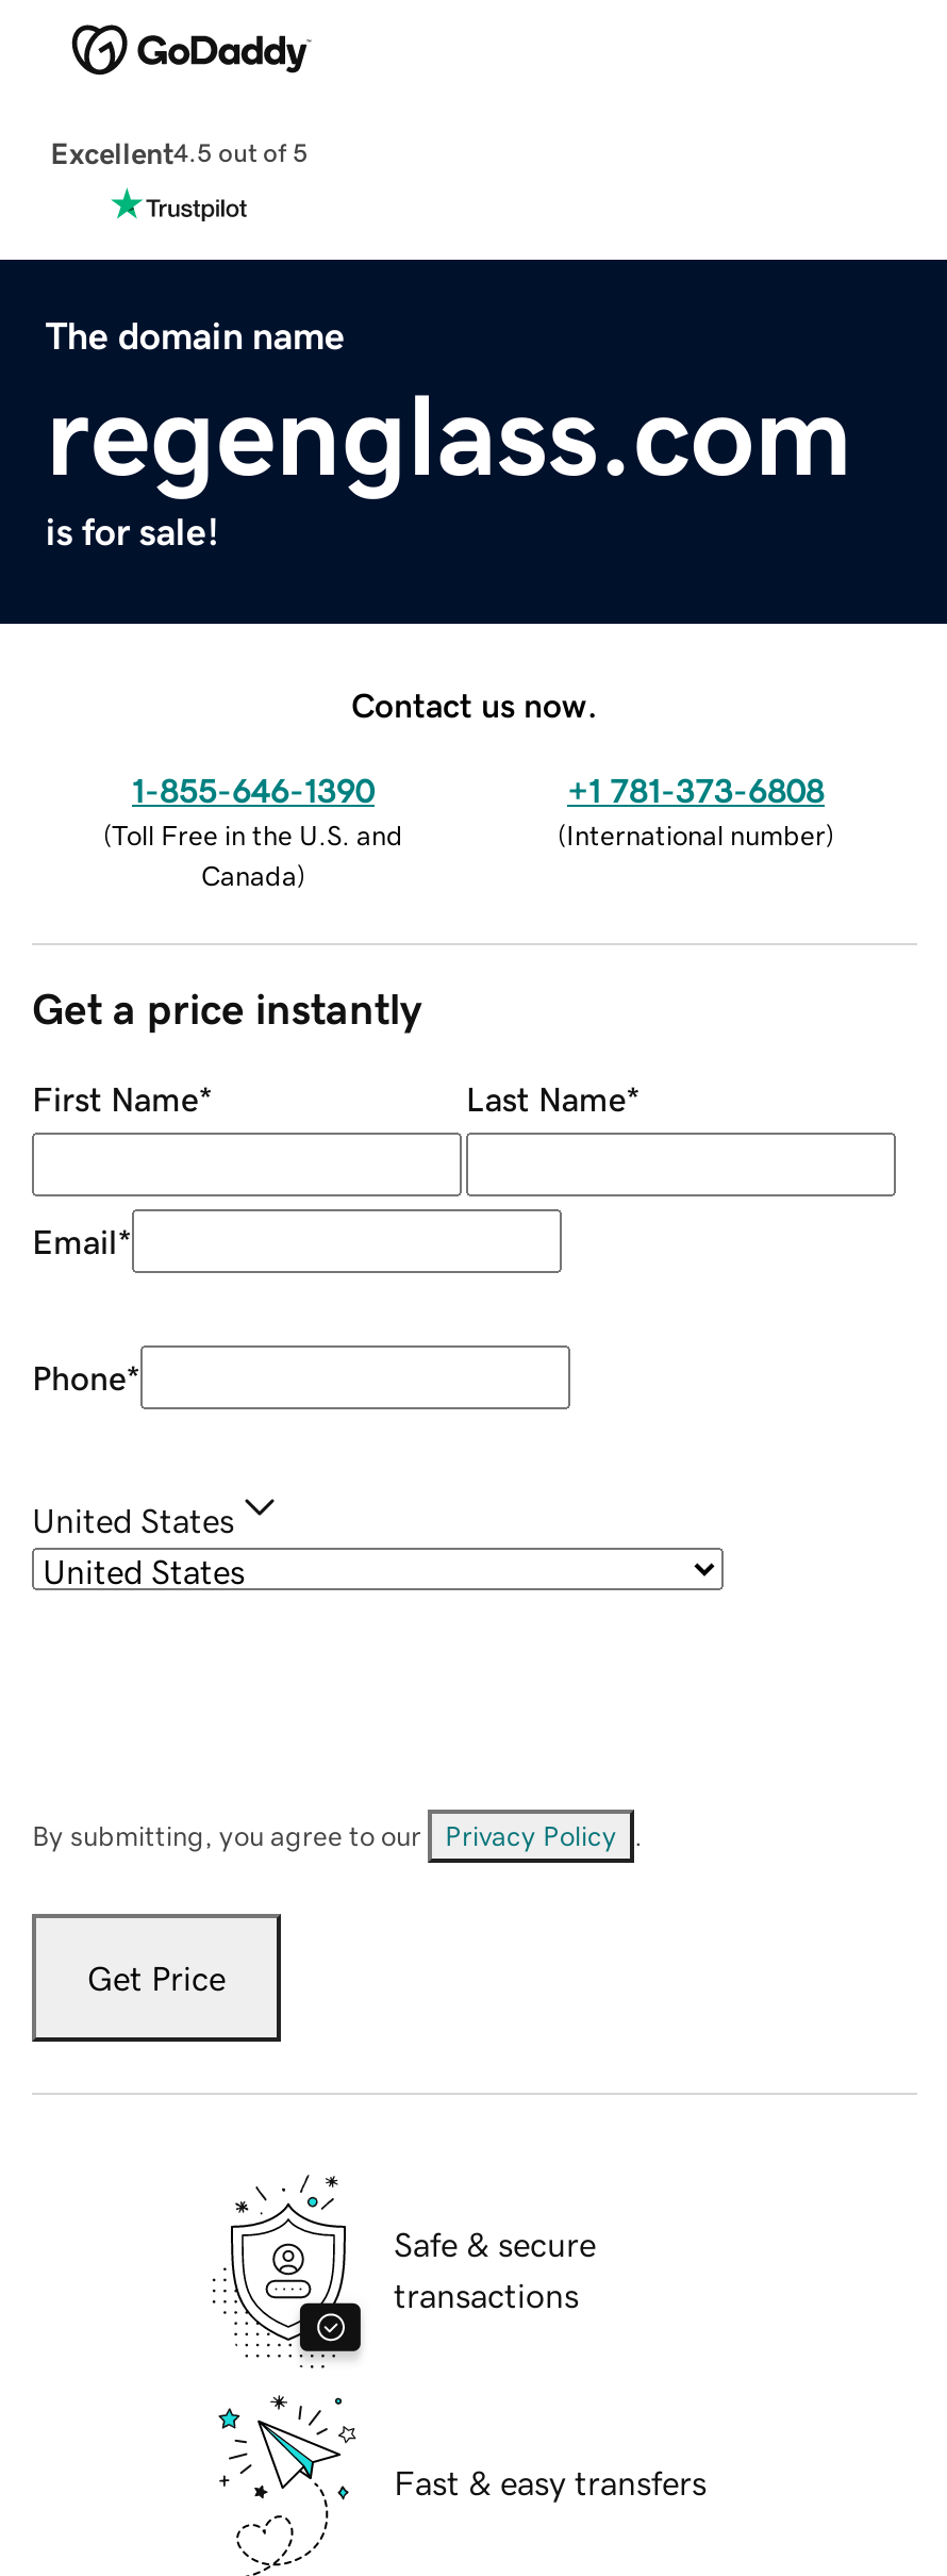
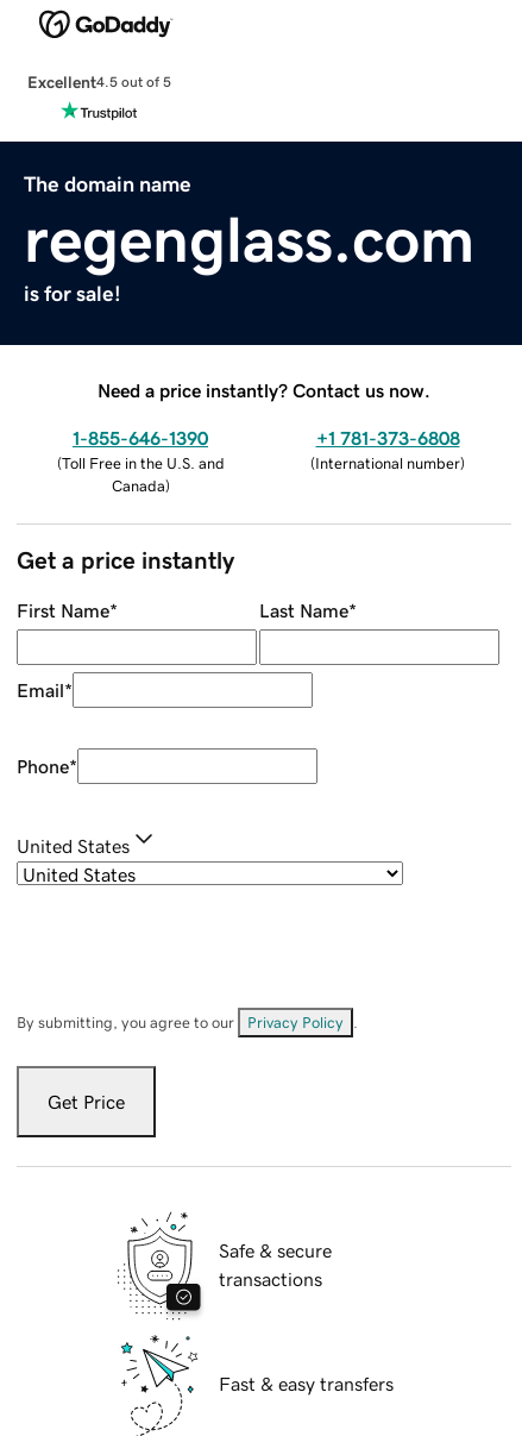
- Contact us now.
+ Need a price instantly? Contact us now.
